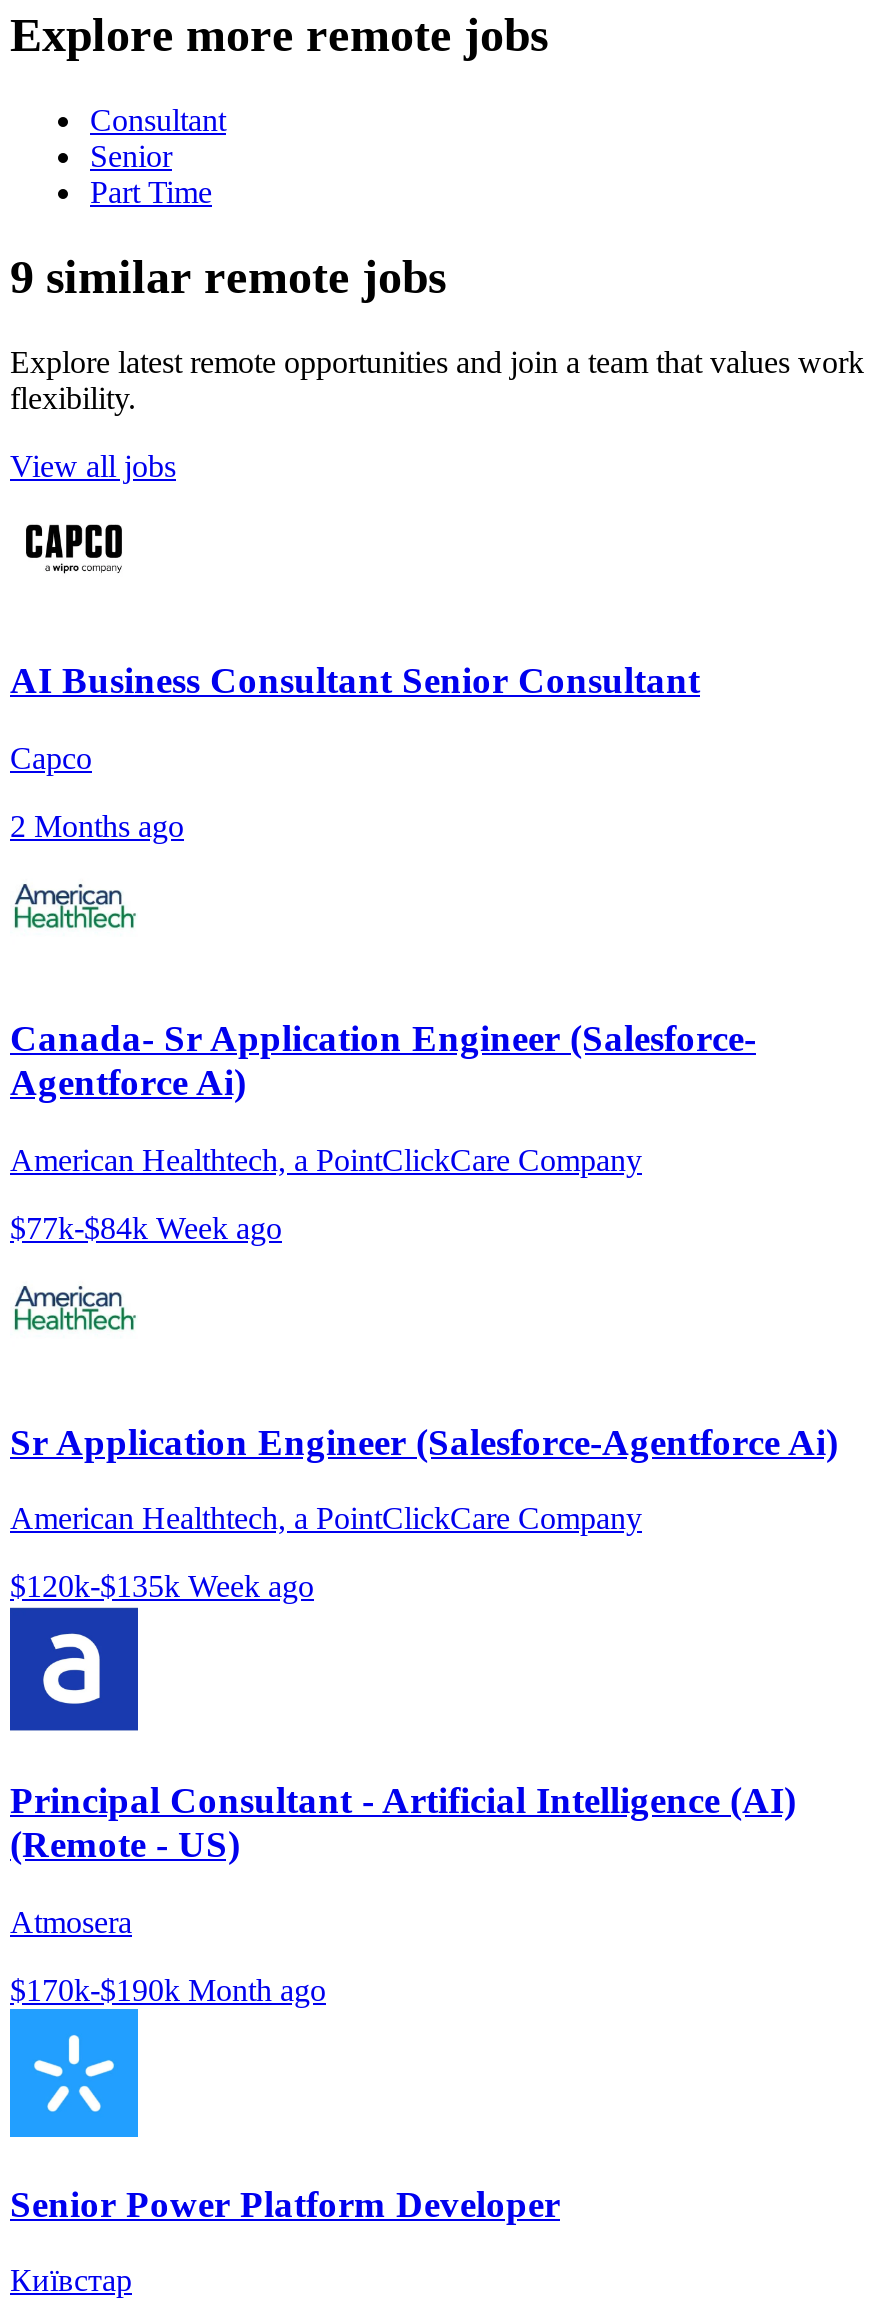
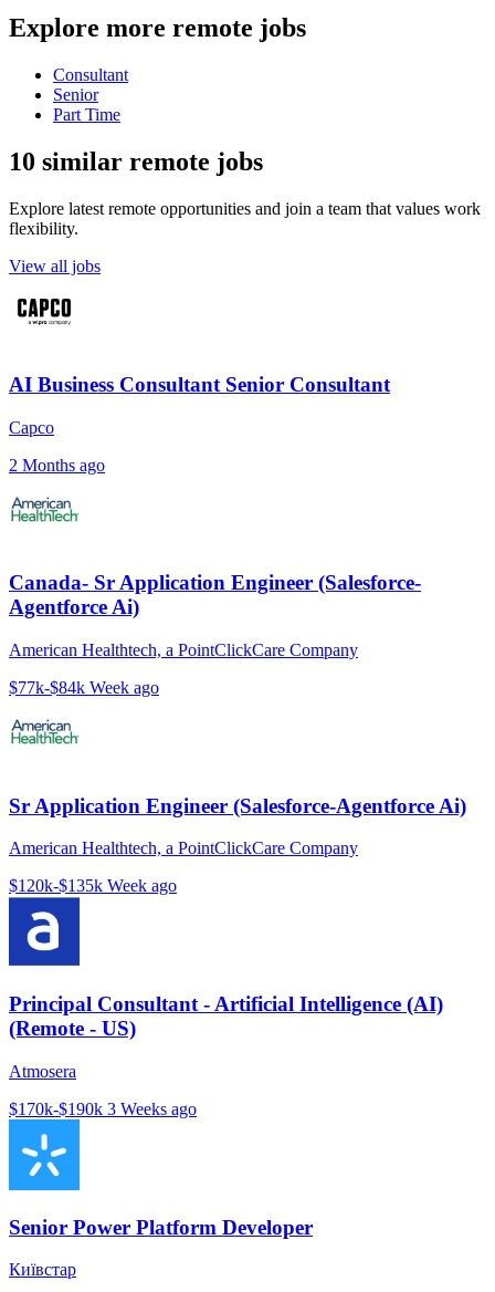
- 9 similar remote jobs
+ 10 similar remote jobs

- $170k-$190k Month ago
+ $170k-$190k 3 Weeks ago
